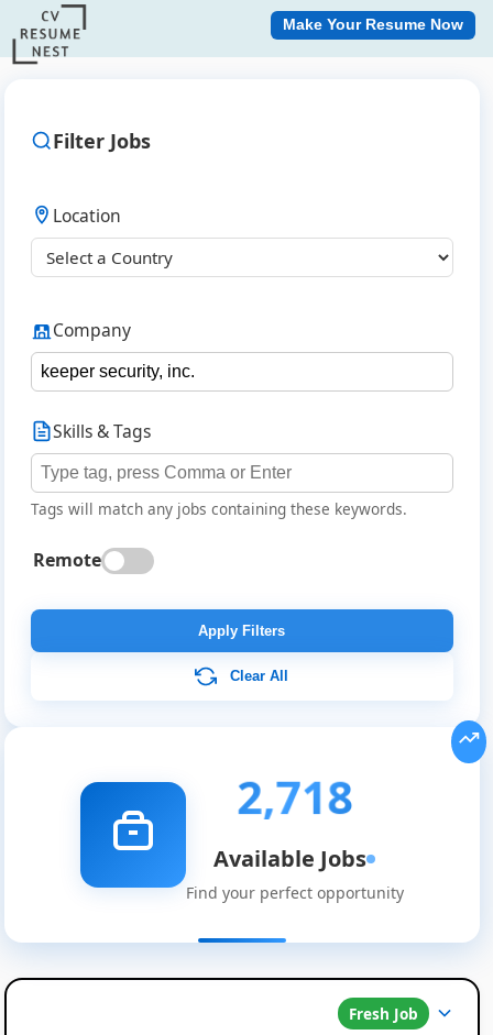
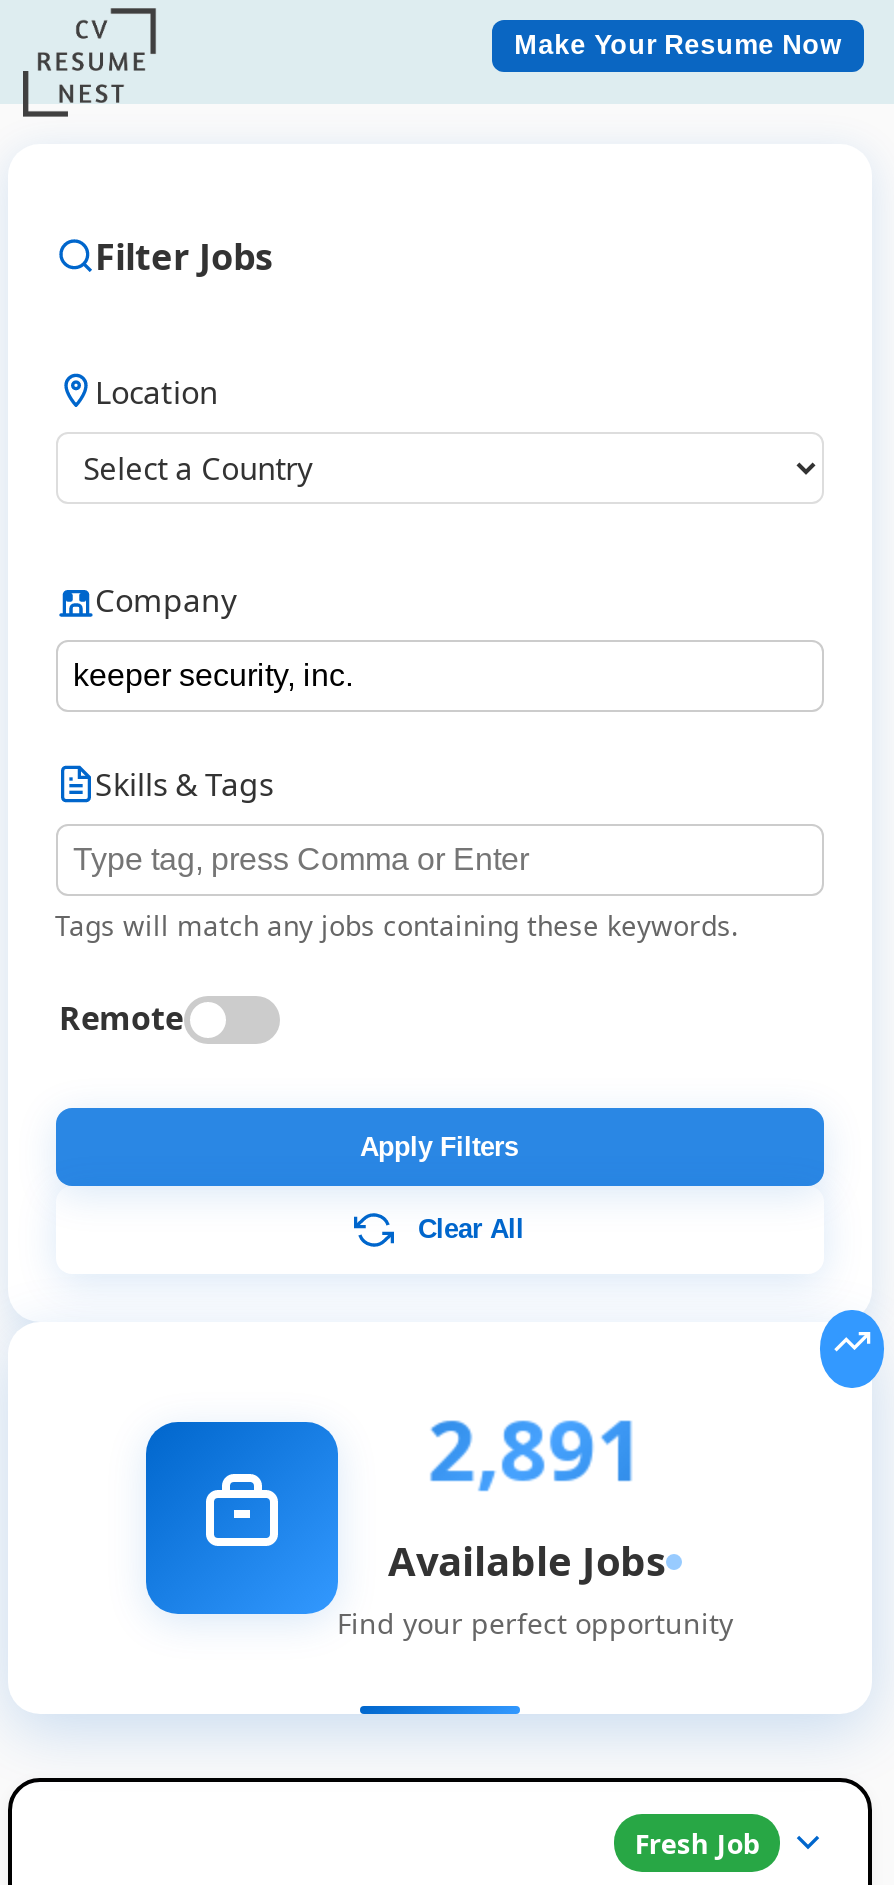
- 2,718
+ 2,891
